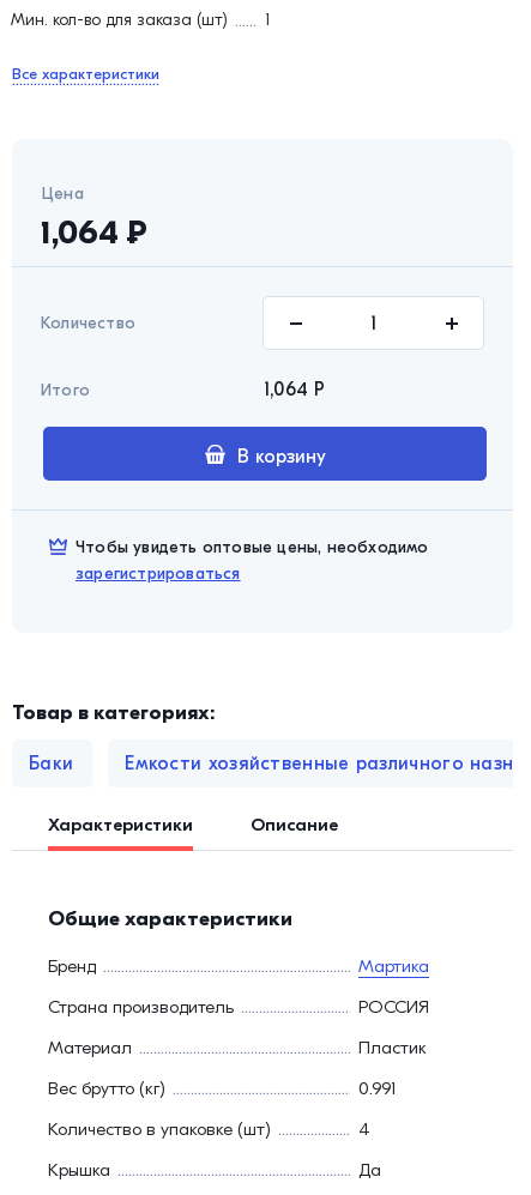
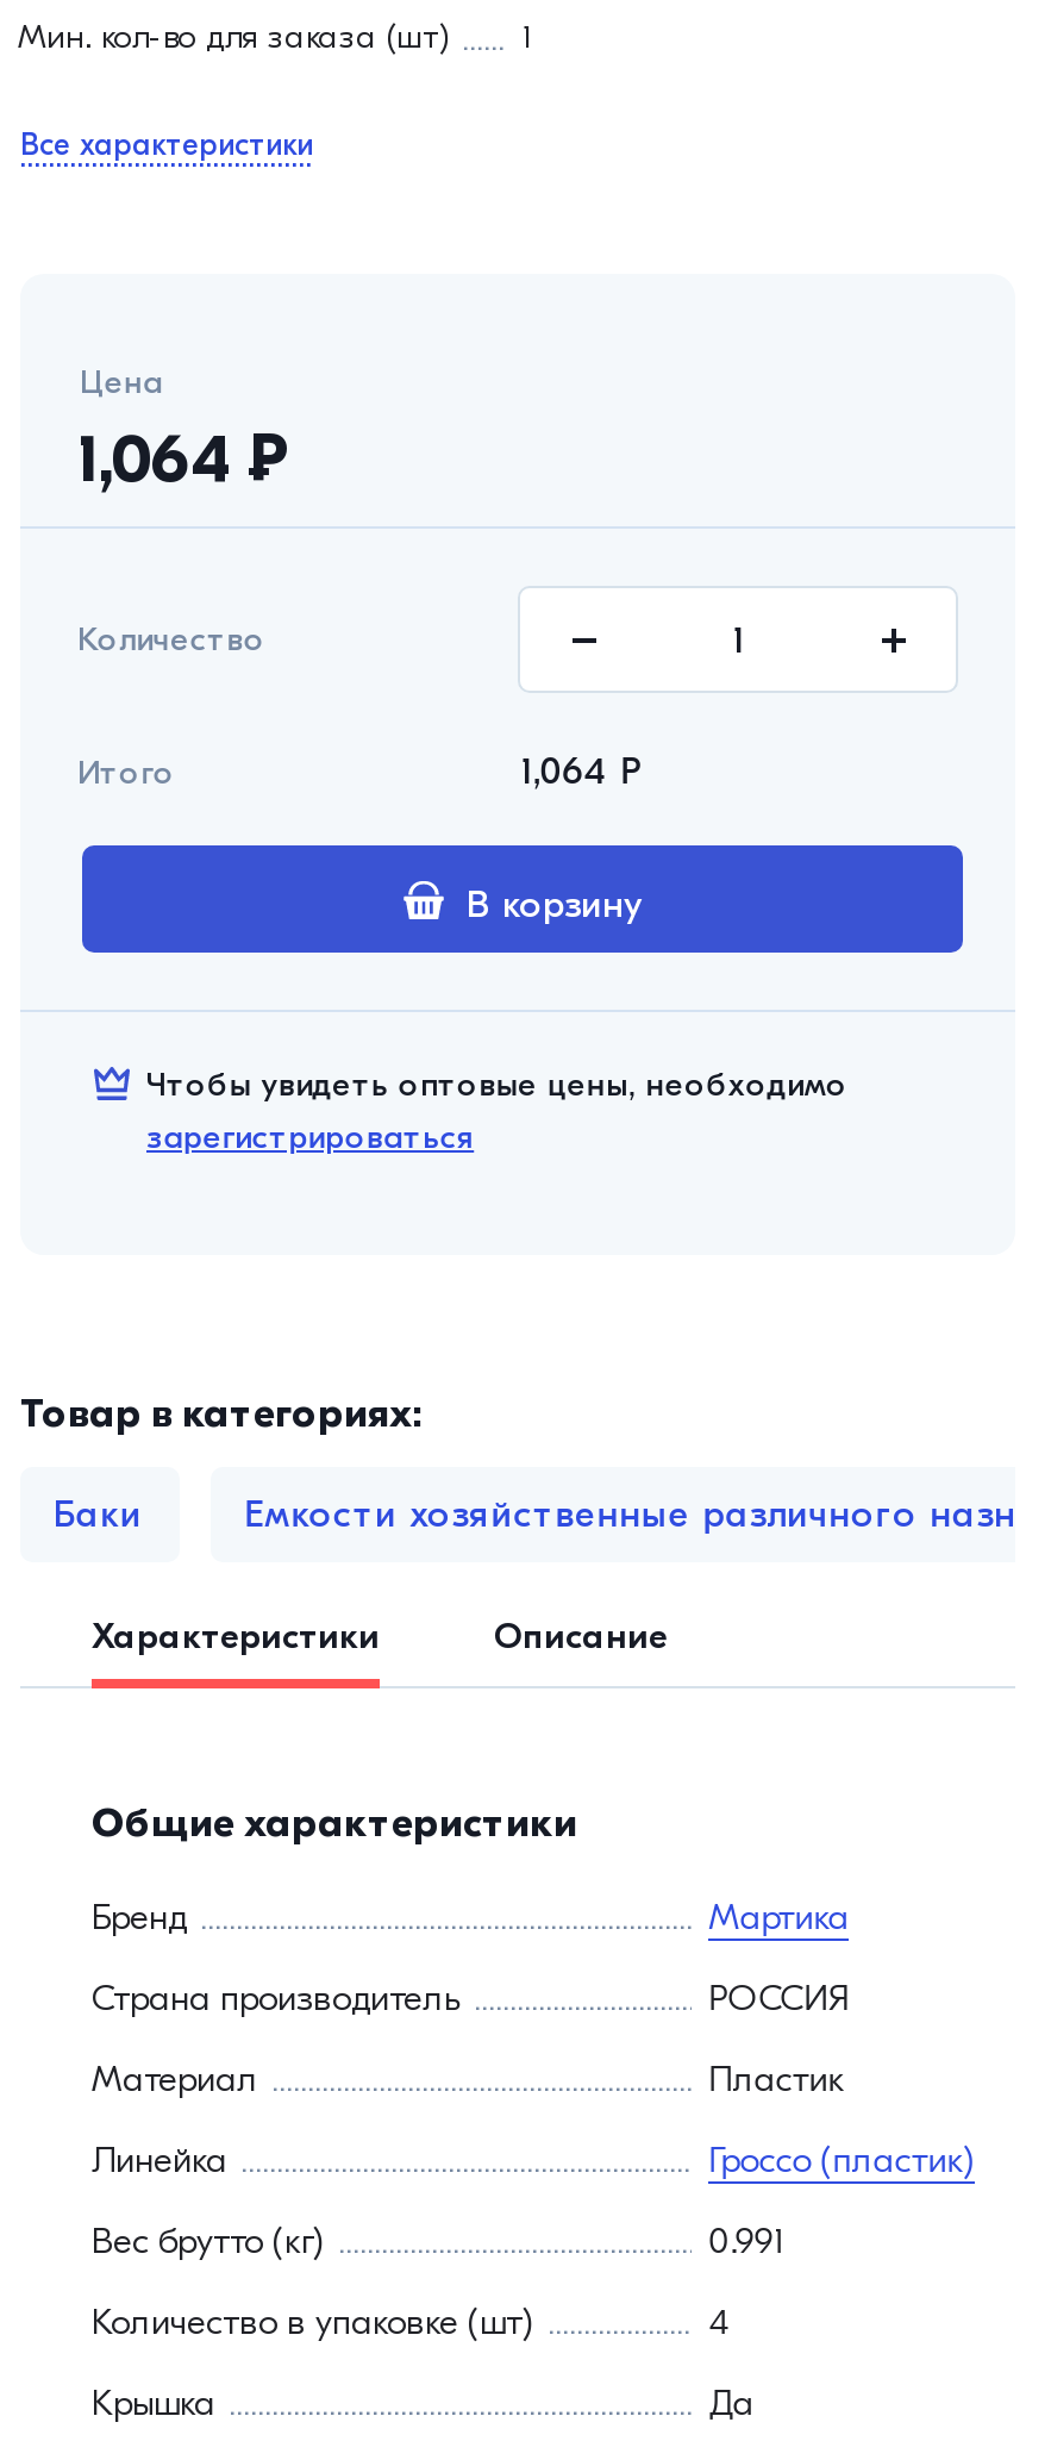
+ Линейка
+ Гроссо (пластик)
